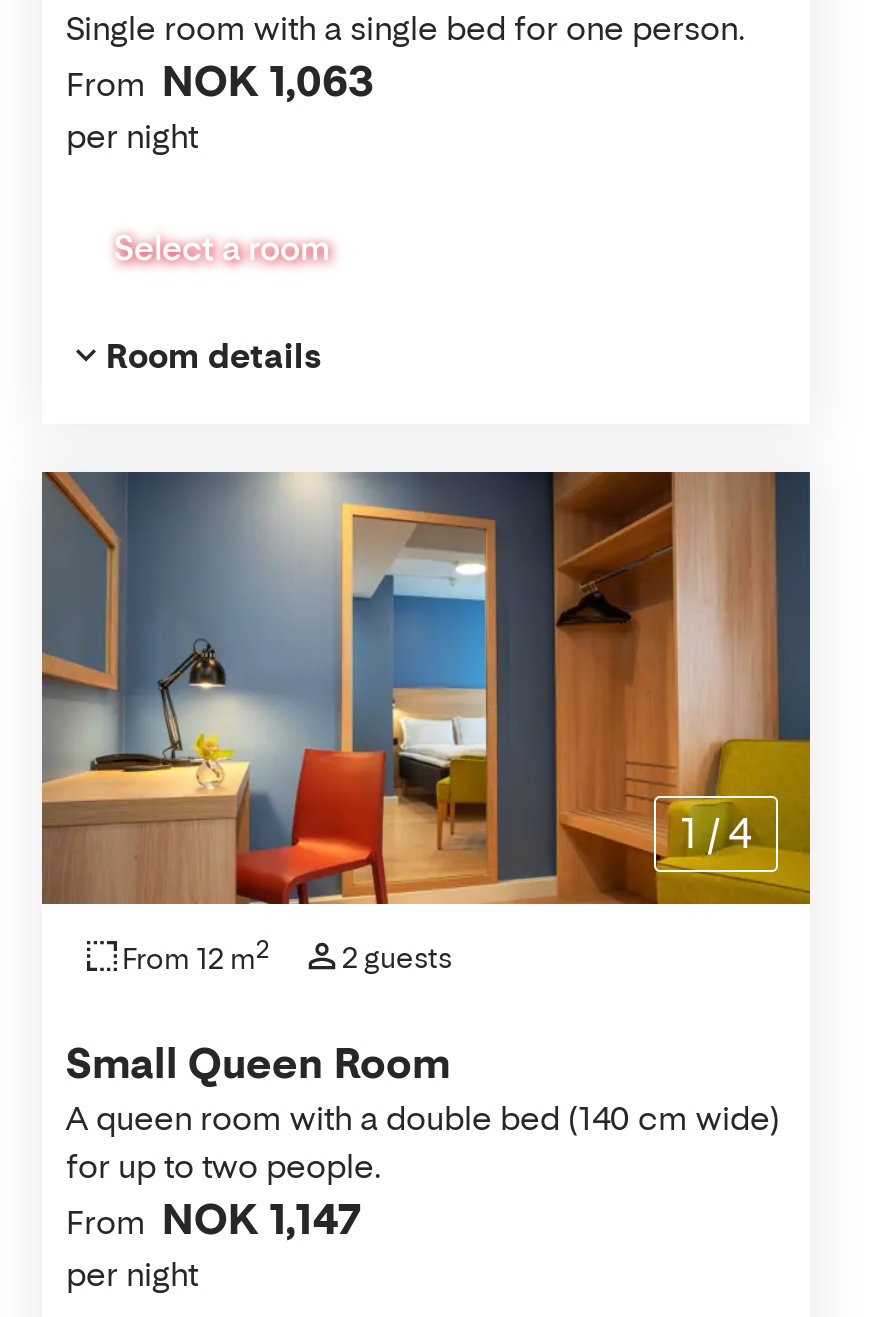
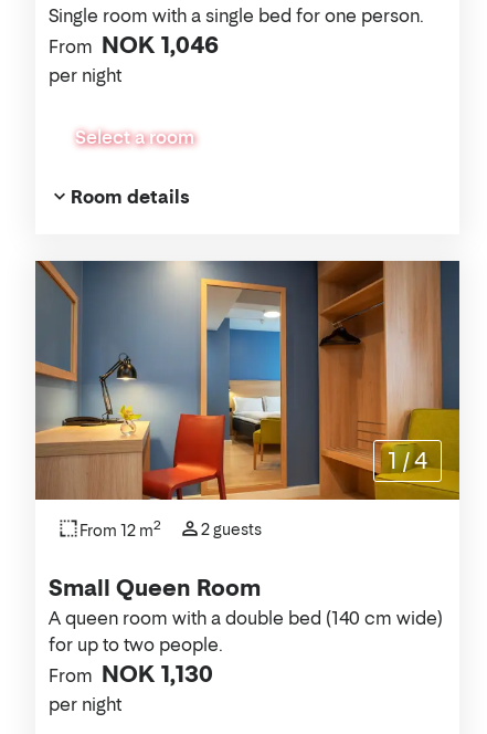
- From NOK 1,063
+ From NOK 1,046

- From NOK 1,147
+ From NOK 1,130
